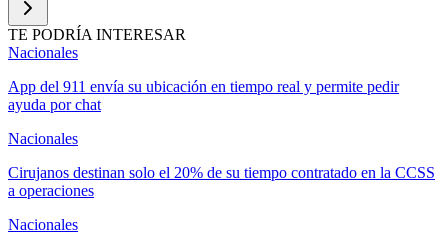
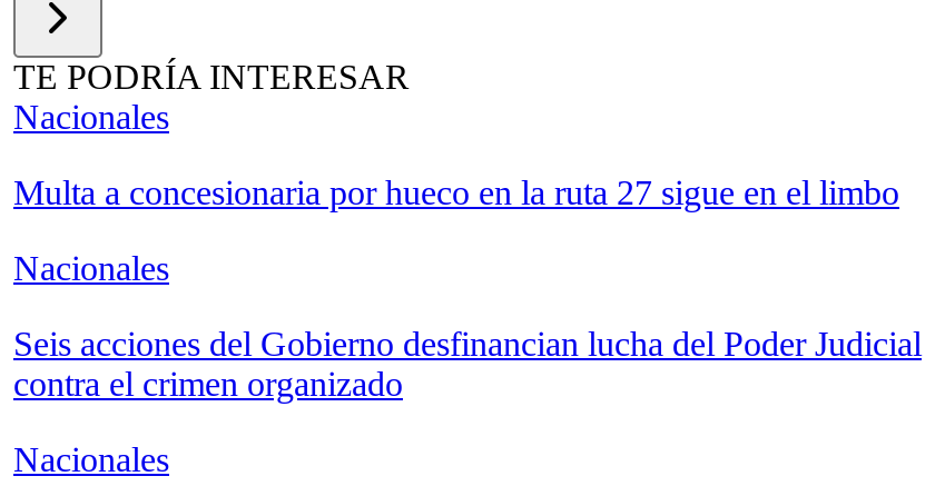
- App del 911 envía su ubicación en tiempo real y permite pedir
- ayuda por chat
+ Multa a concesionaria por hueco en la ruta 27 sigue en el limbo

- Cirujanos destinan solo el 20% de su tiempo contratado en la CCSS
- a operaciones
+ Seis acciones del Gobierno desfinancian lucha del Poder Judicial
+ contra el crimen organizado
